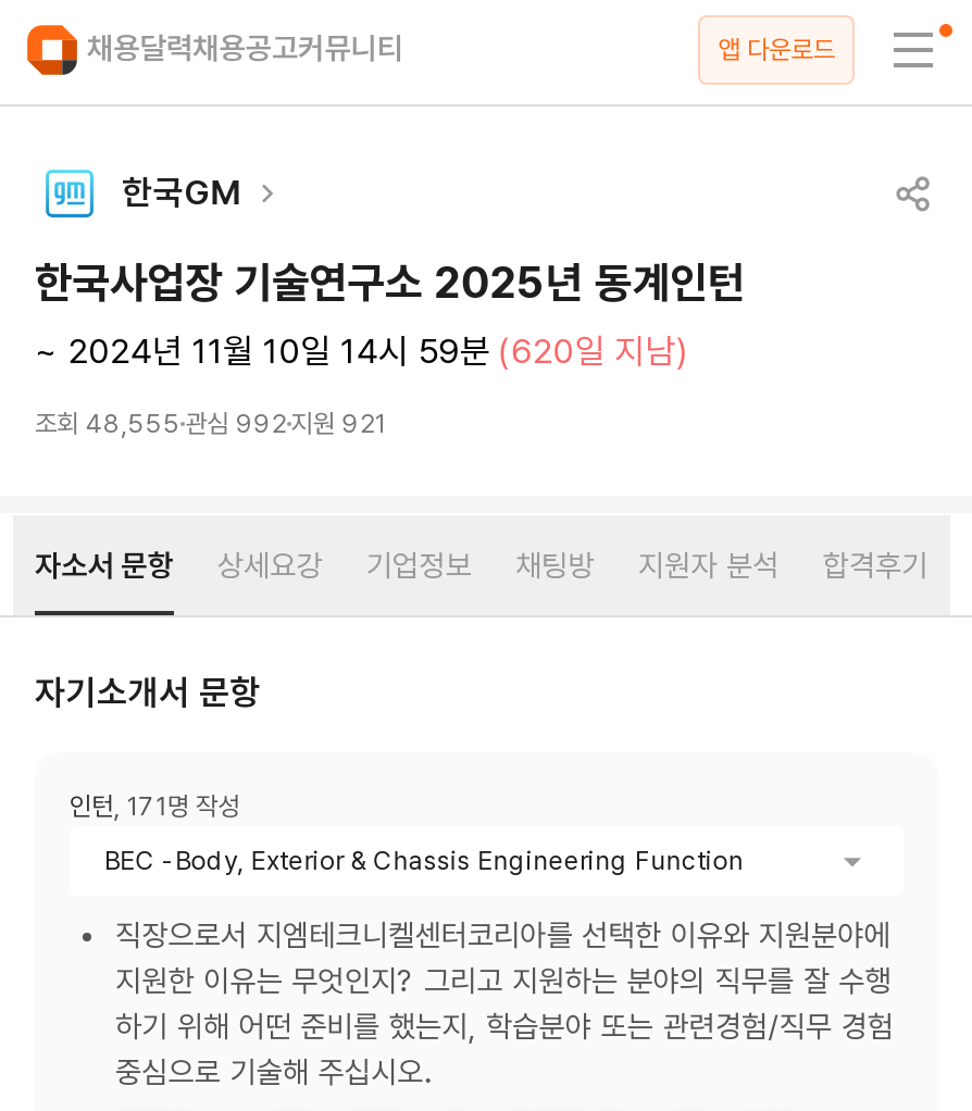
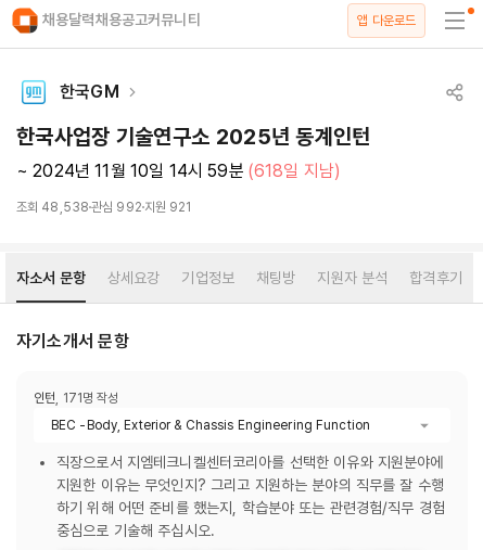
- ~ 2024년 11월 10일 14시 59분 (620일 지남)
+ ~ 2024년 11월 10일 14시 59분 (618일 지남)

- 조회 48,555 관심 992 지원 921
+ 조회 48,538 관심 992 지원 921
